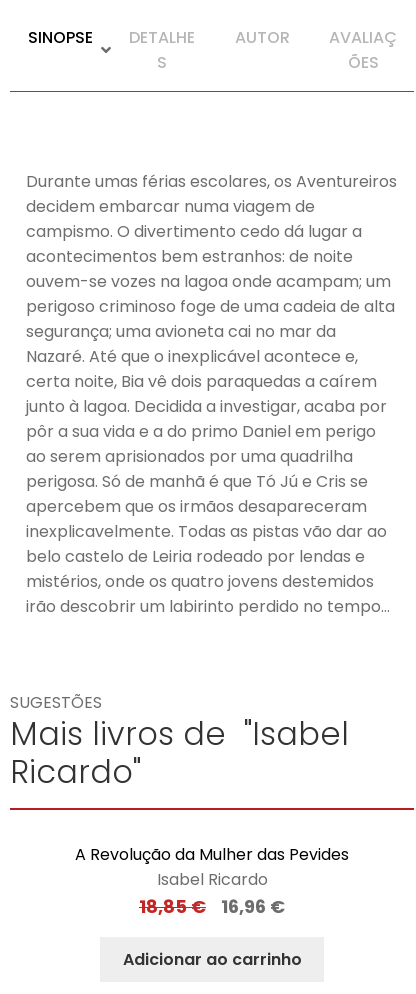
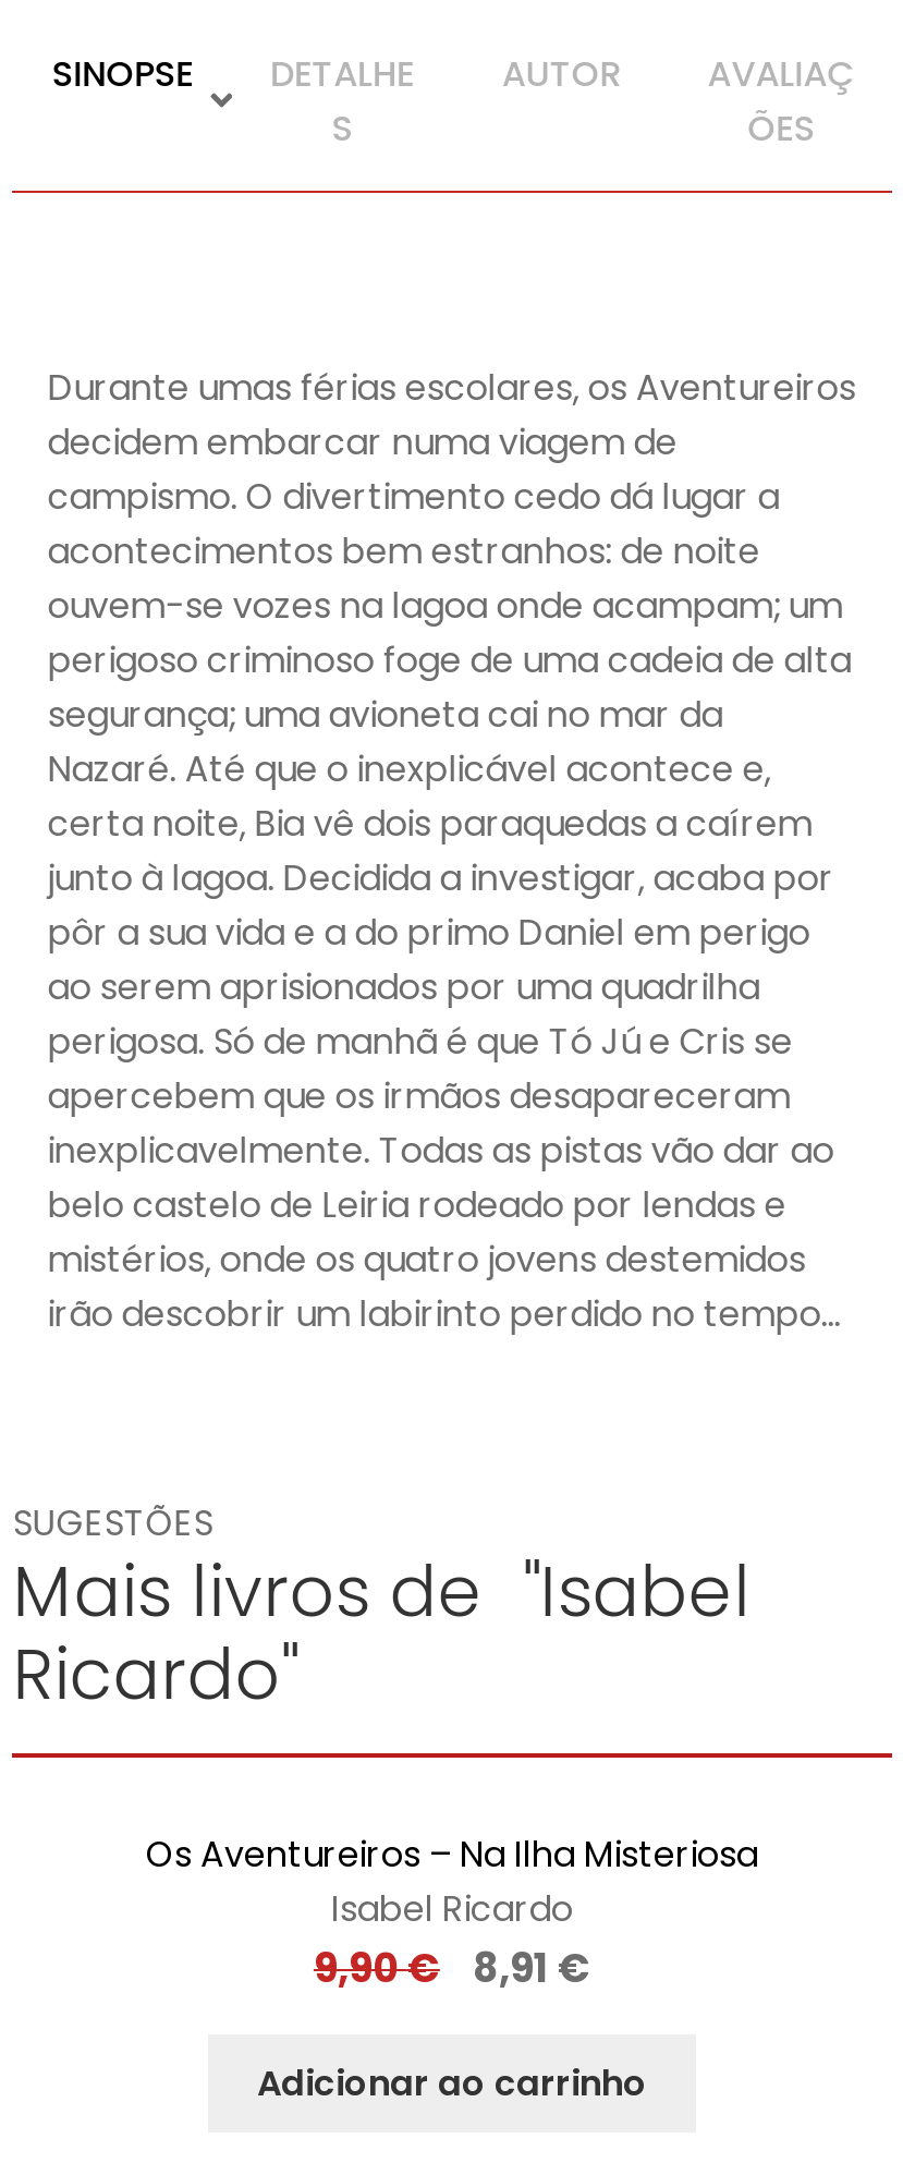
- A Revolução da Mulher das Pevides
+ Os Aventureiros – Na Ilha Misteriosa

- 18,85€
+ 9,90€

- 16,96 €
+ 8,91 €
